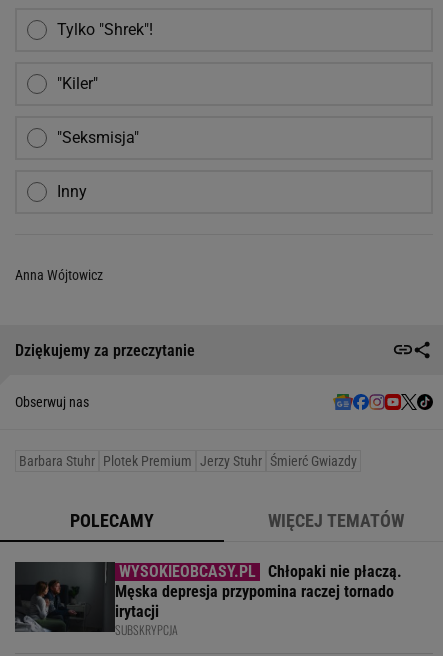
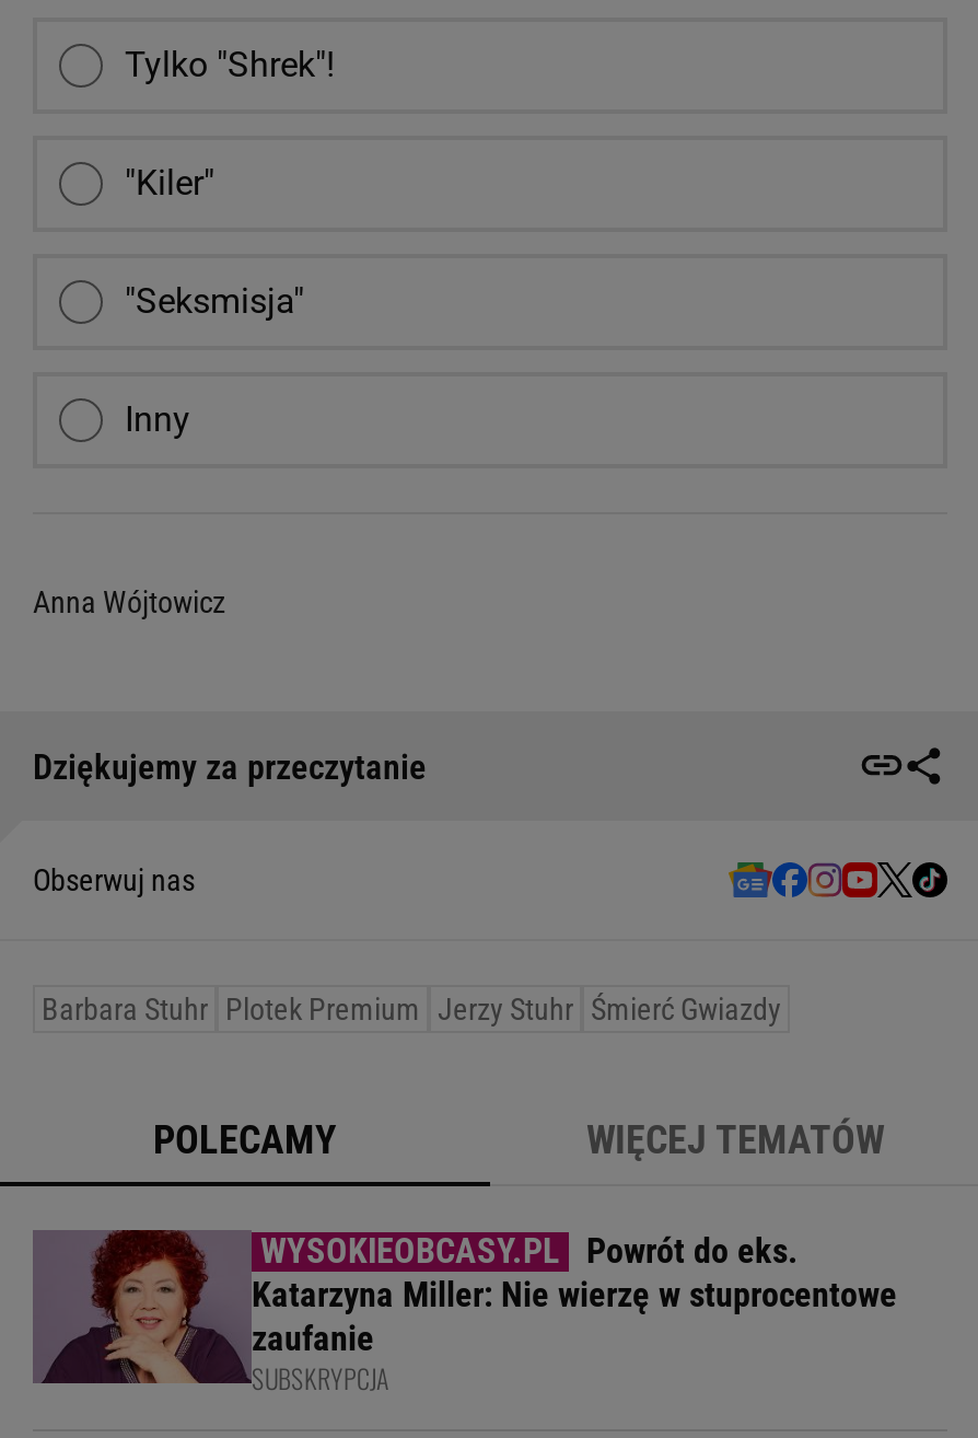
- [image]
- Chłopaki nie płaczą.
- Męska depresja przypomina raczej tornado
- irytacji
+ [image]
+ Powrót do eks.
+ Katarzyna Miller: Nie wierzę w stuprocentowe
+ zaufanie
